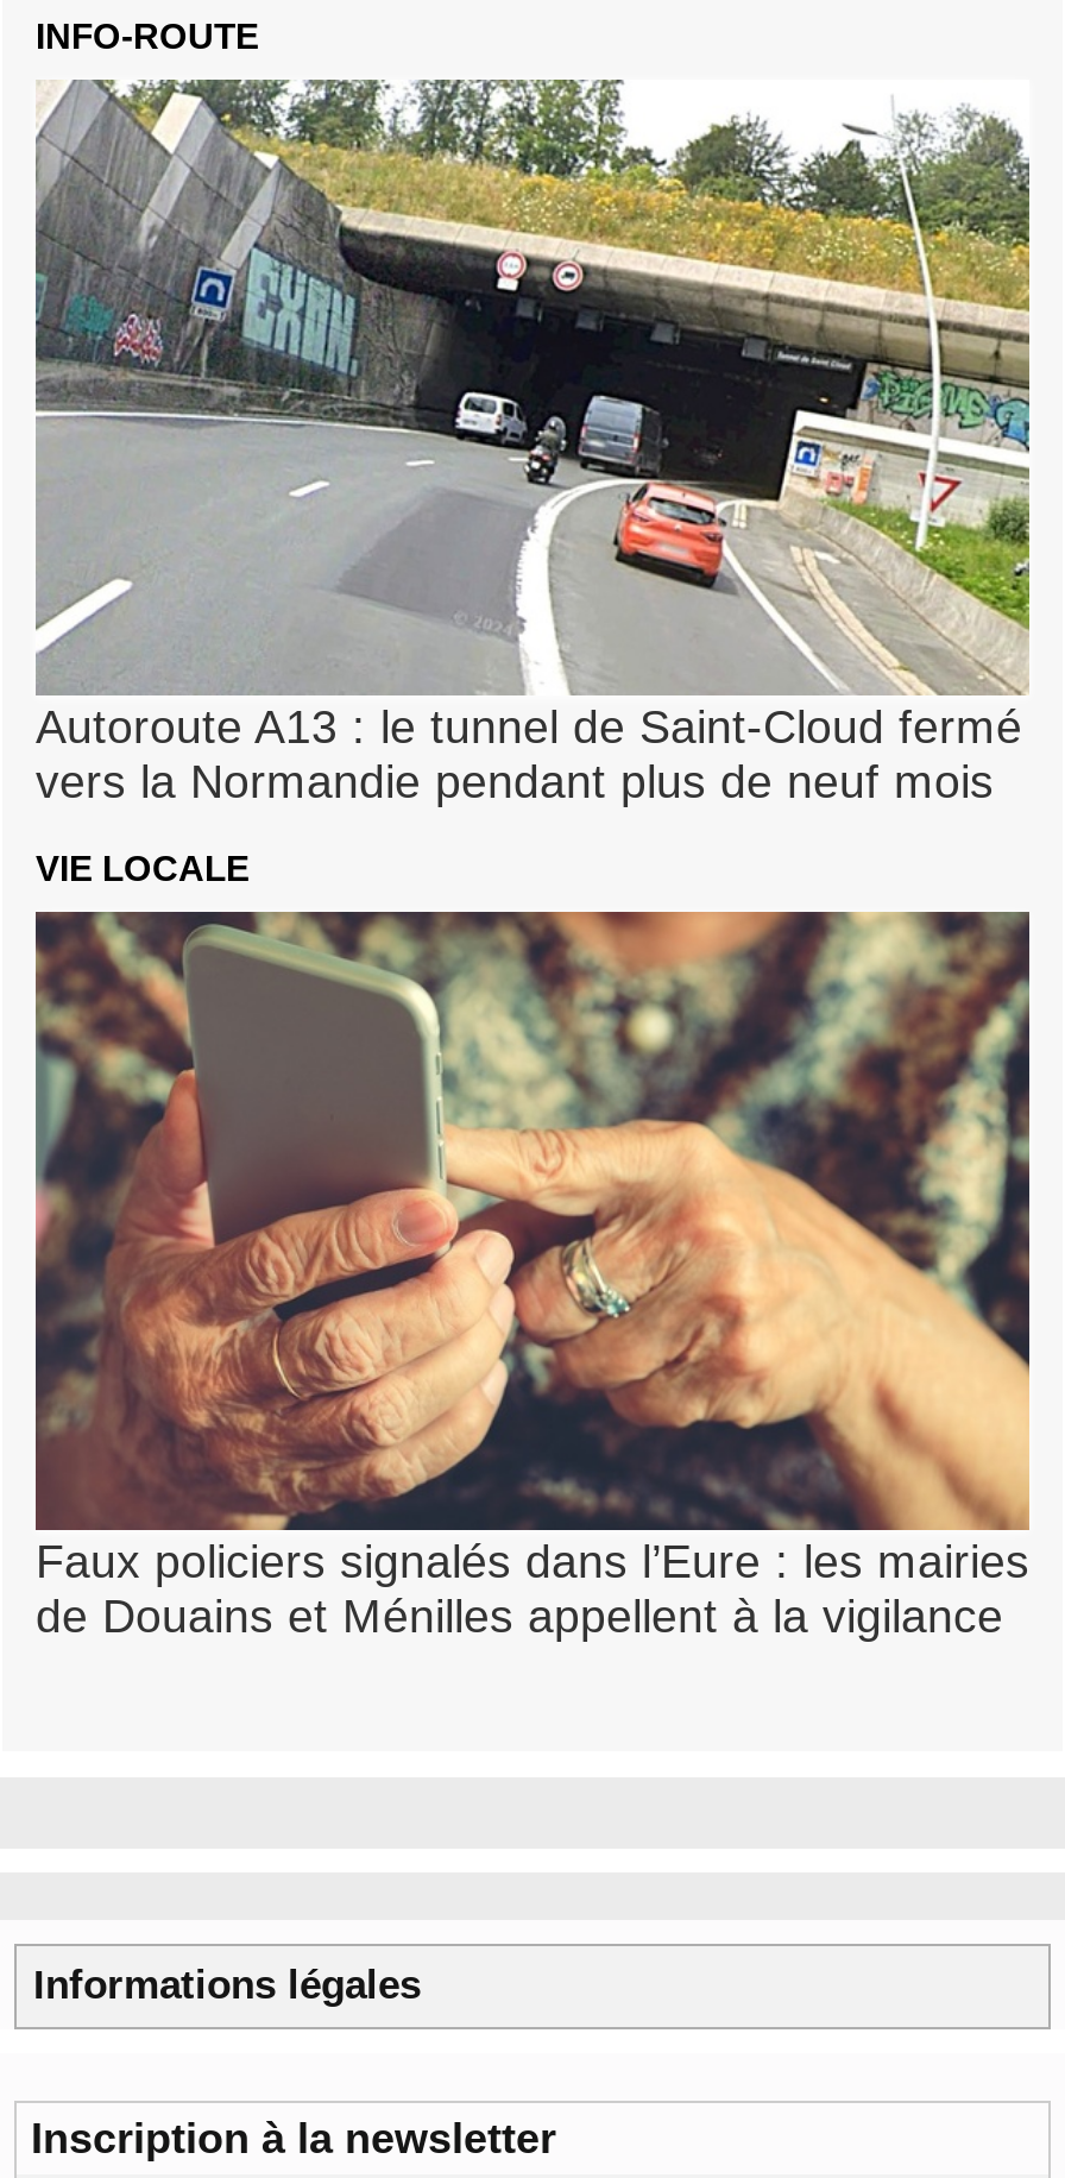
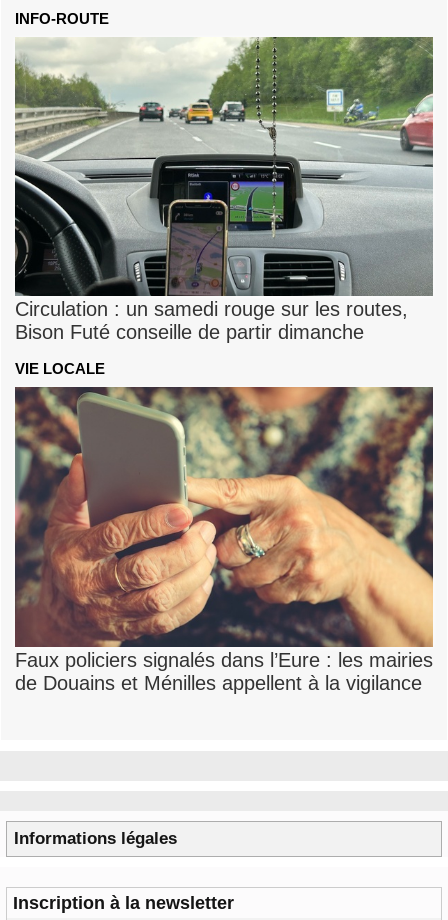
- [image]
- Autoroute A13 : le tunnel de Saint-Cloud fermé
- vers la Normandie pendant plus de neuf mois
+ [image]
+ Circulation : un samedi rouge sur les routes,
+ Bison Futé conseille de partir dimanche
